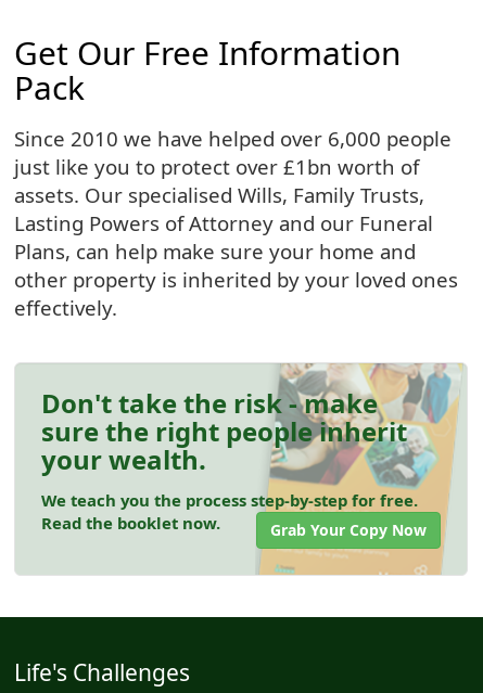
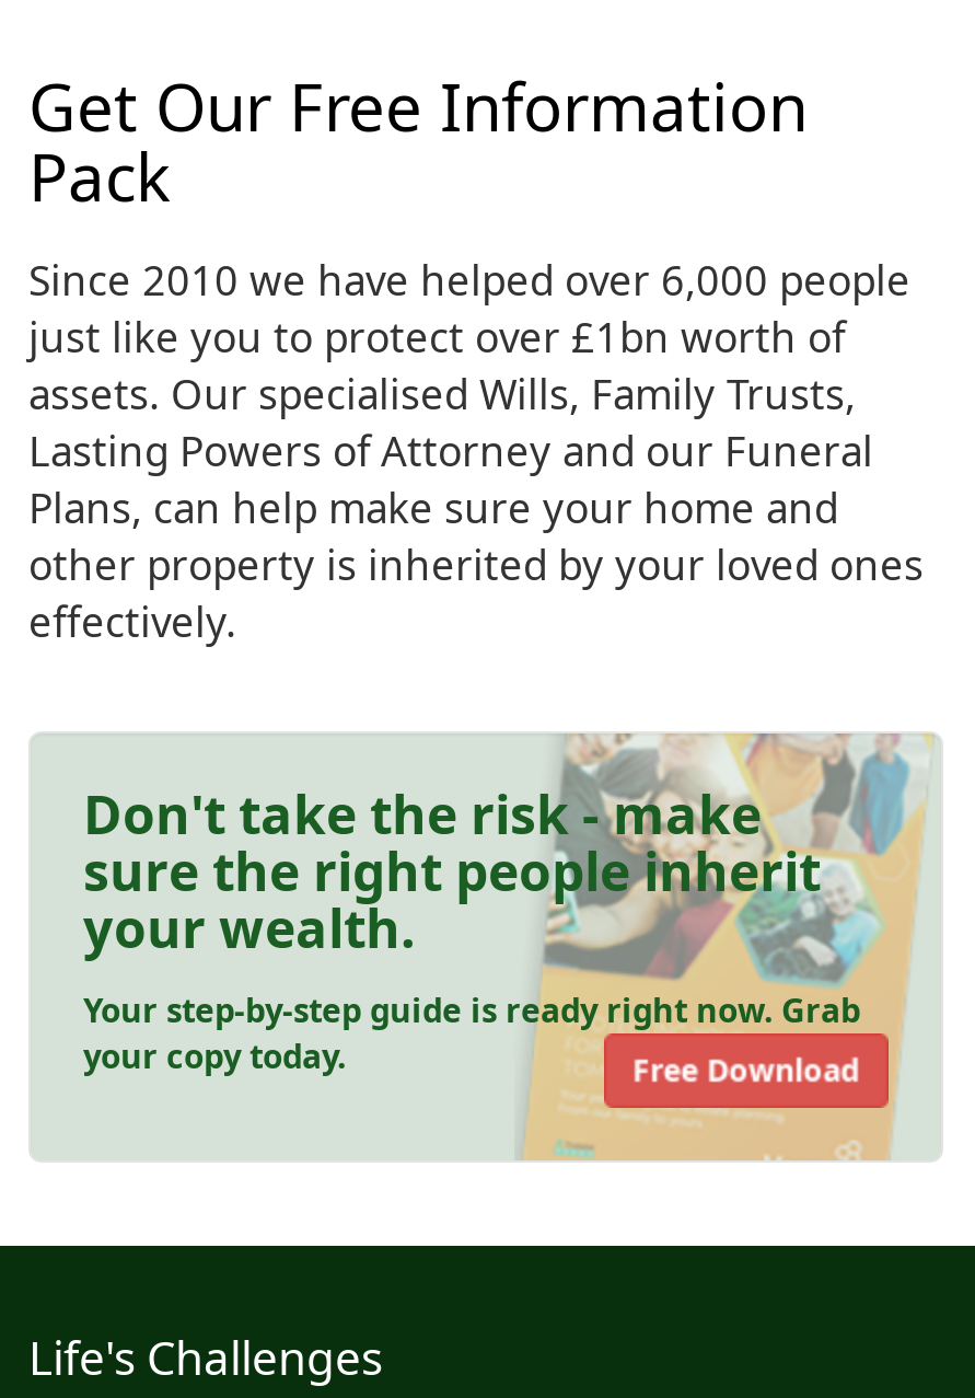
- We teach you the process step-by-step for free.
- Read the booklet now.
- Grab Your Copy Now
+ Your step-by-step guide is ready right now. Grab
+ your copy today.
+ Free Download
